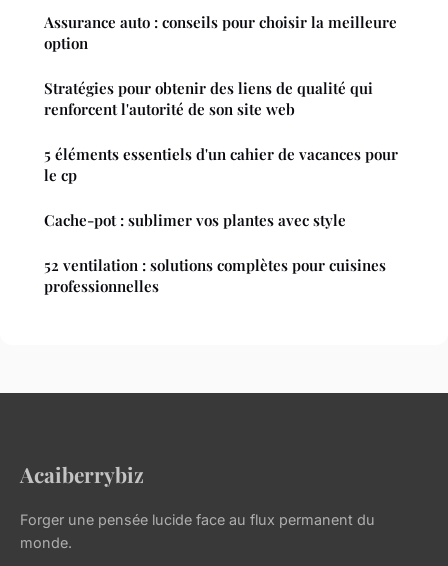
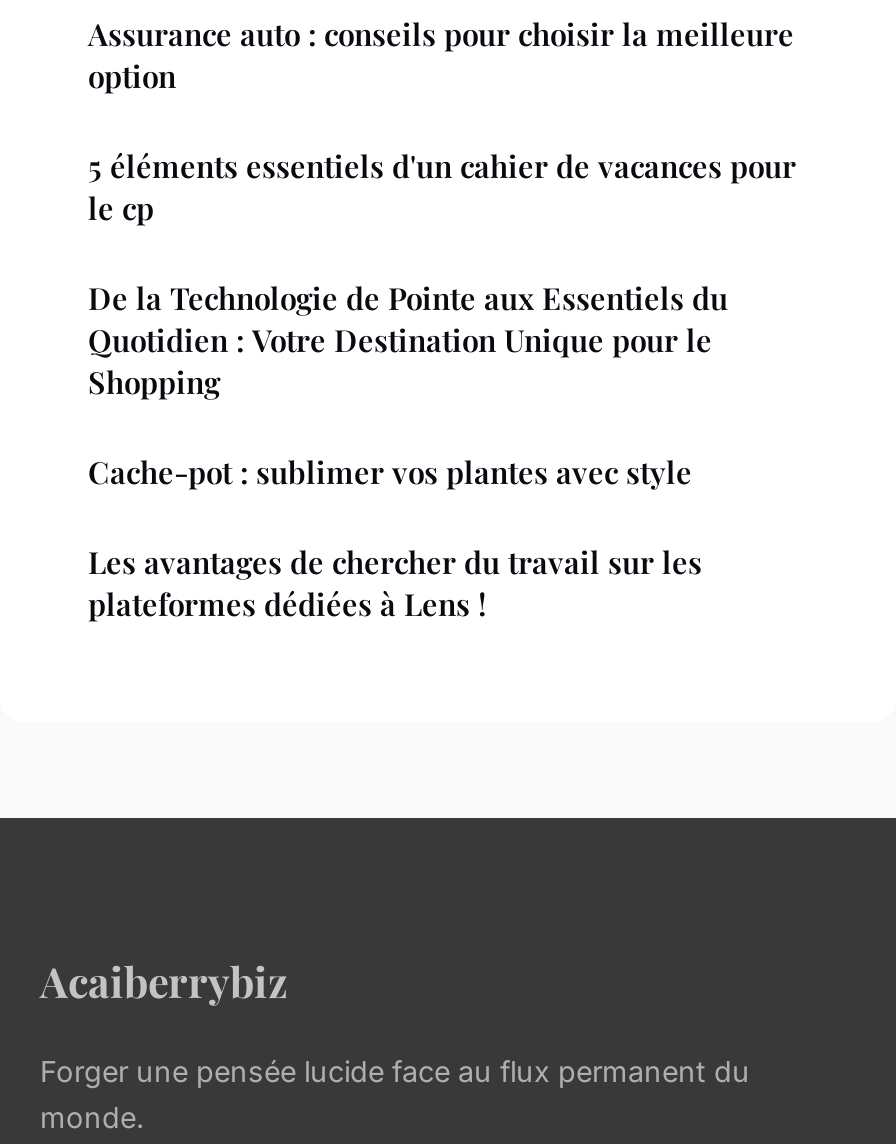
- Stratégies pour obtenir des liens de qualité qui
- renforcent l'autorité de son site web

moved up: 5 éléments essentiels d'un cahier de vacances pour | le cp

+ De la Technologie de Pointe aux Essentiels du
+ Quotidien : Votre Destination Unique pour le
+ Shopping

- 52 ventilation : solutions complètes pour cuisines
- professionnelles
+ Les avantages de chercher du travail sur les
+ plateformes dédiées à Lens !
